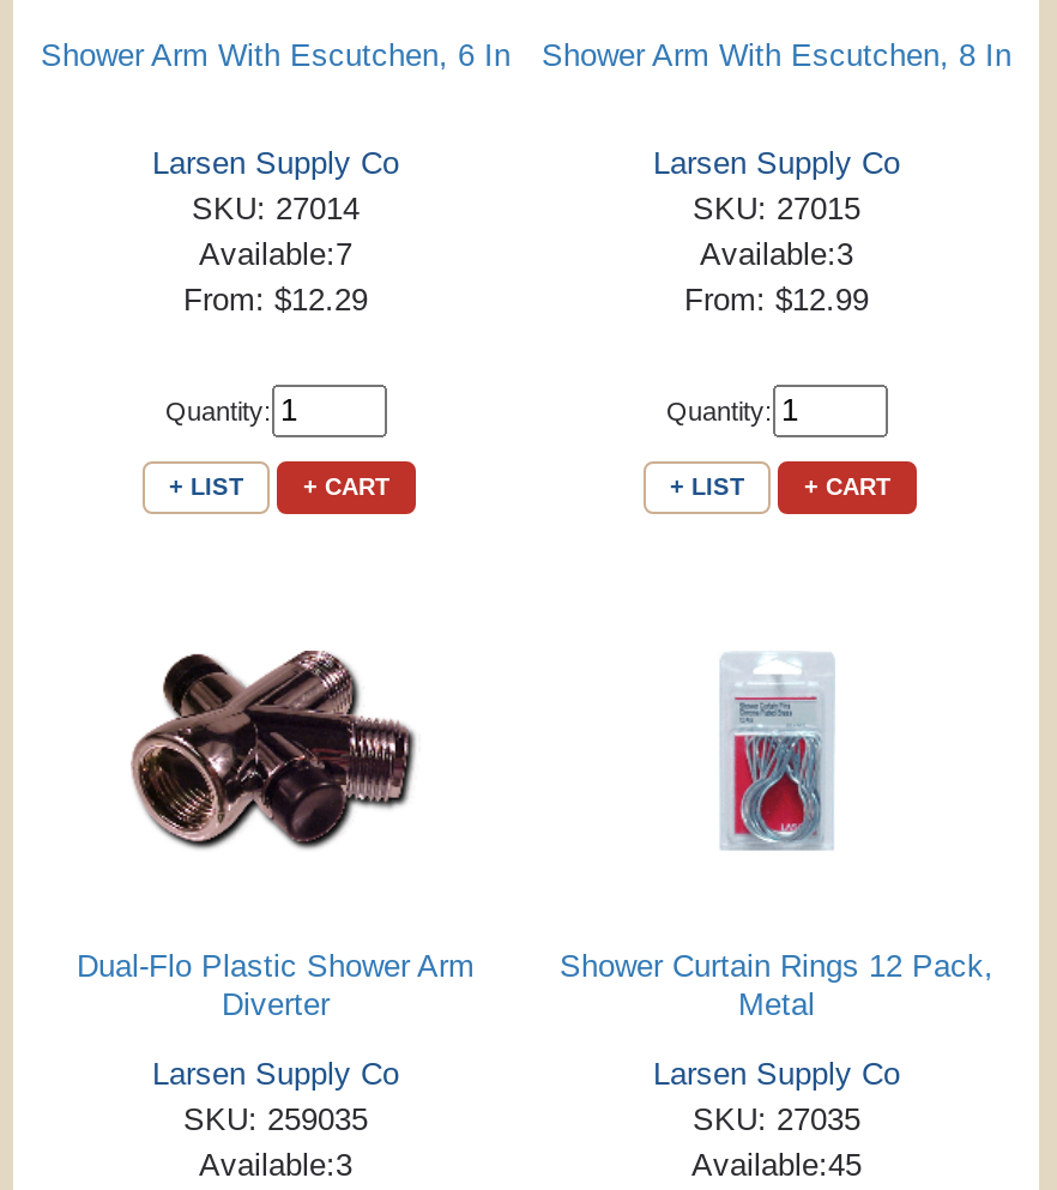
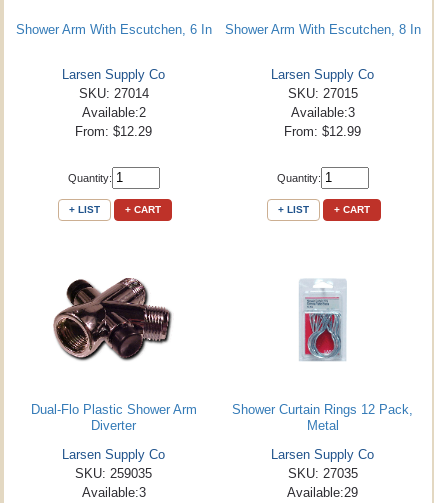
- Available:7
+ Available:2

- Available:45
+ Available:29
